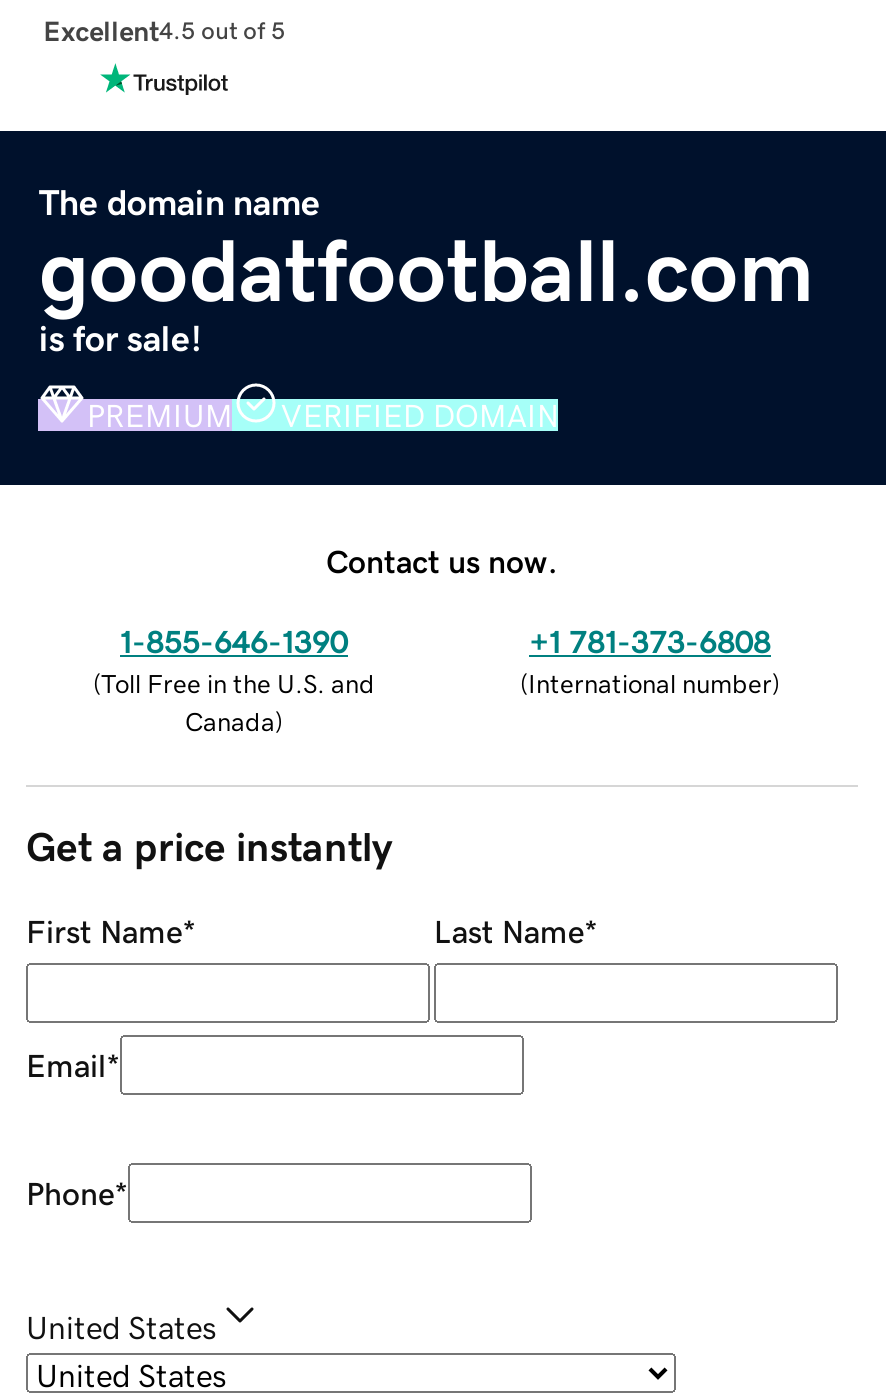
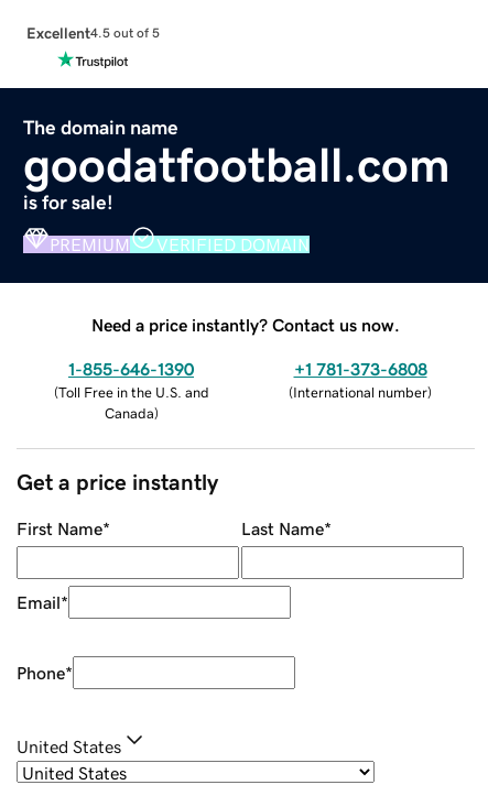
- Contact us now.
+ Need a price instantly? Contact us now.
